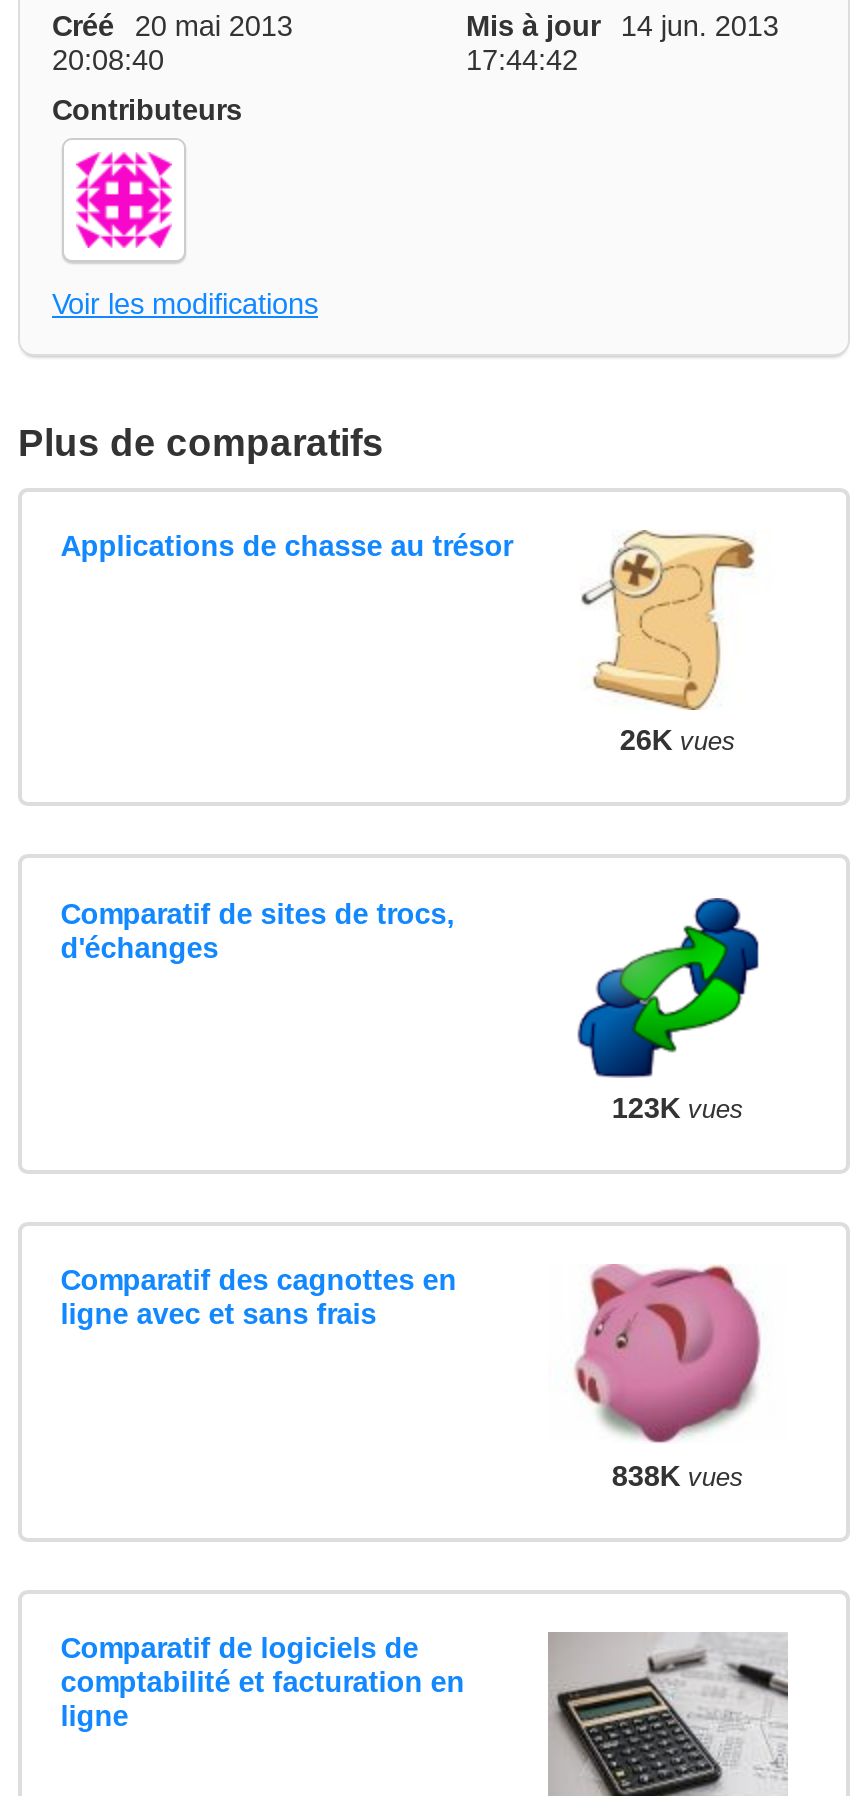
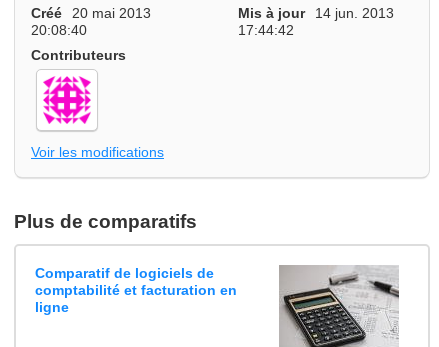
- Applications de chasse au trésor

- [image]
- 26K vues

- Comparatif de sites de trocs,
- d'échanges

- [image]
- 123K vues

- Comparatif des cagnottes en
- ligne avec et sans frais

- [image]
- 838K vues
